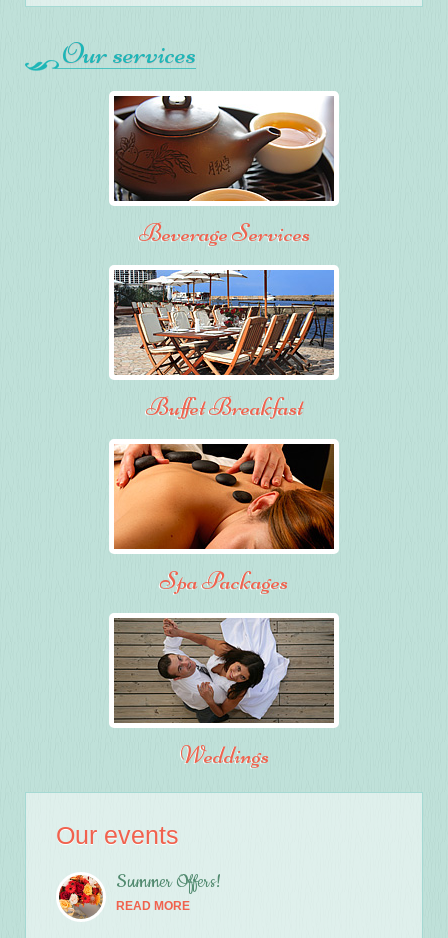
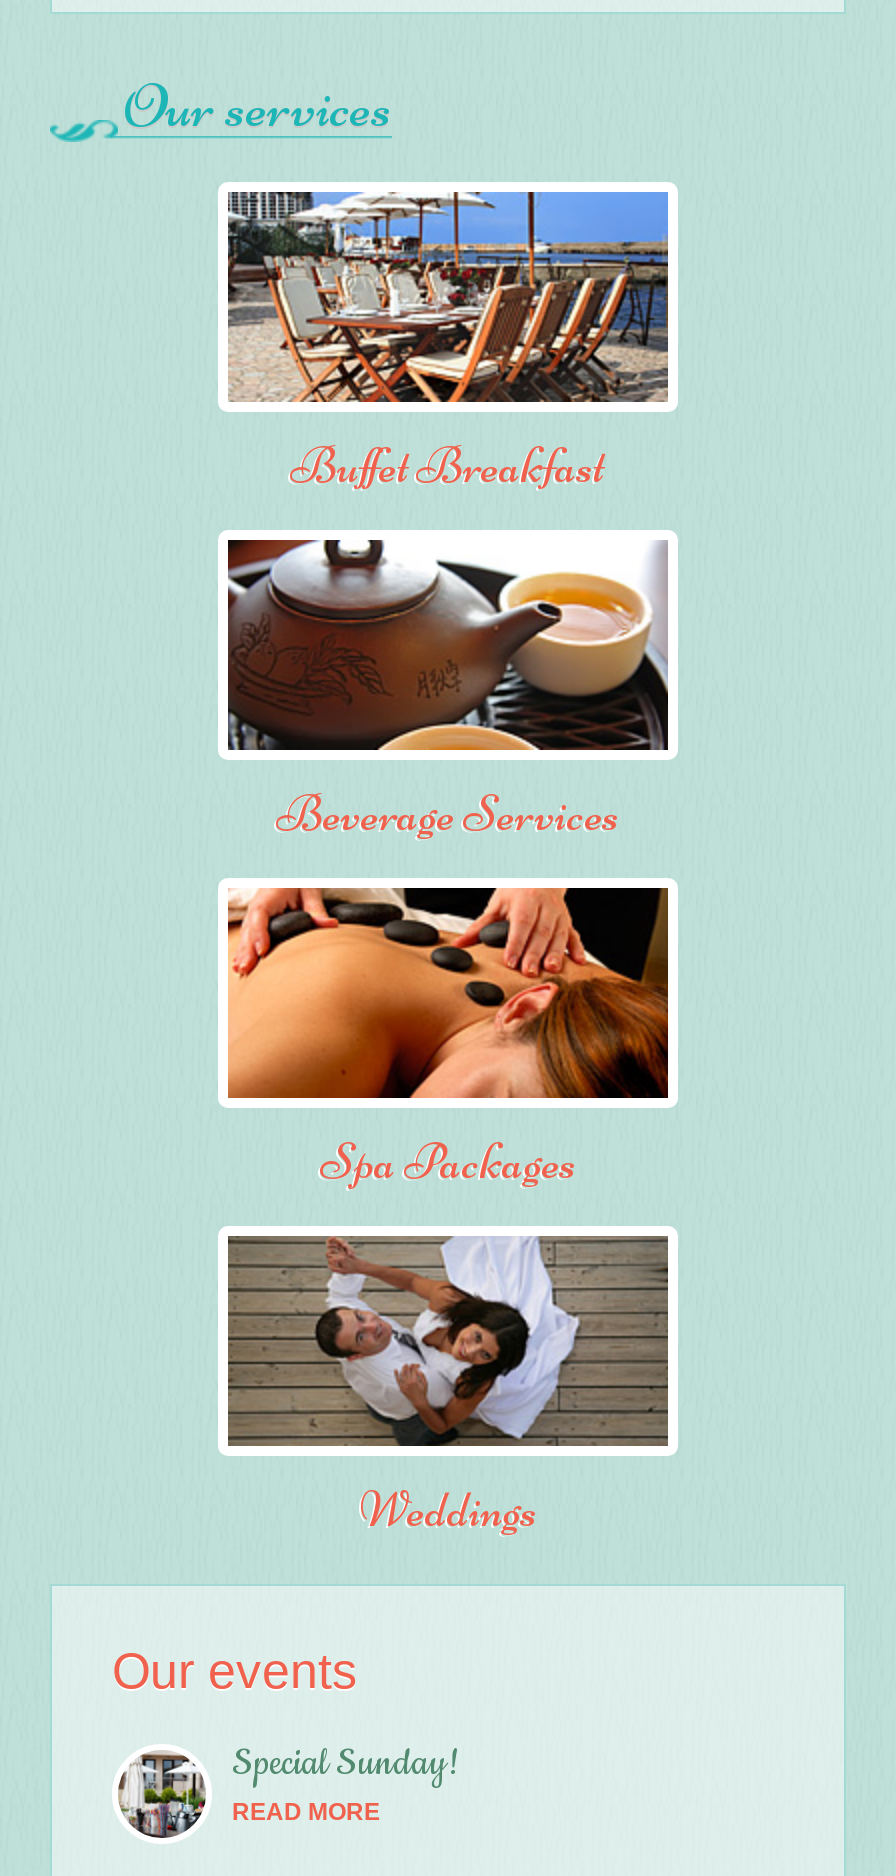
moved down: [image] | Beverage Services

moved up: [image] | Buffet Breakfast

- [image]
- Summer Offers!
+ [image]
+ Special Sunday!
